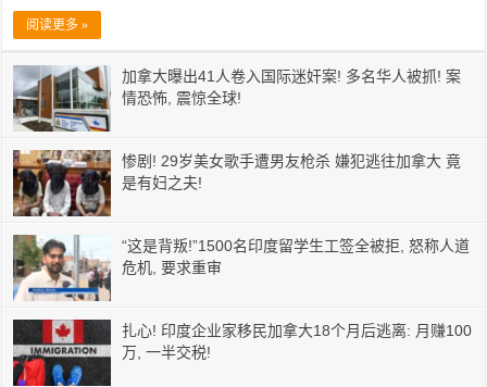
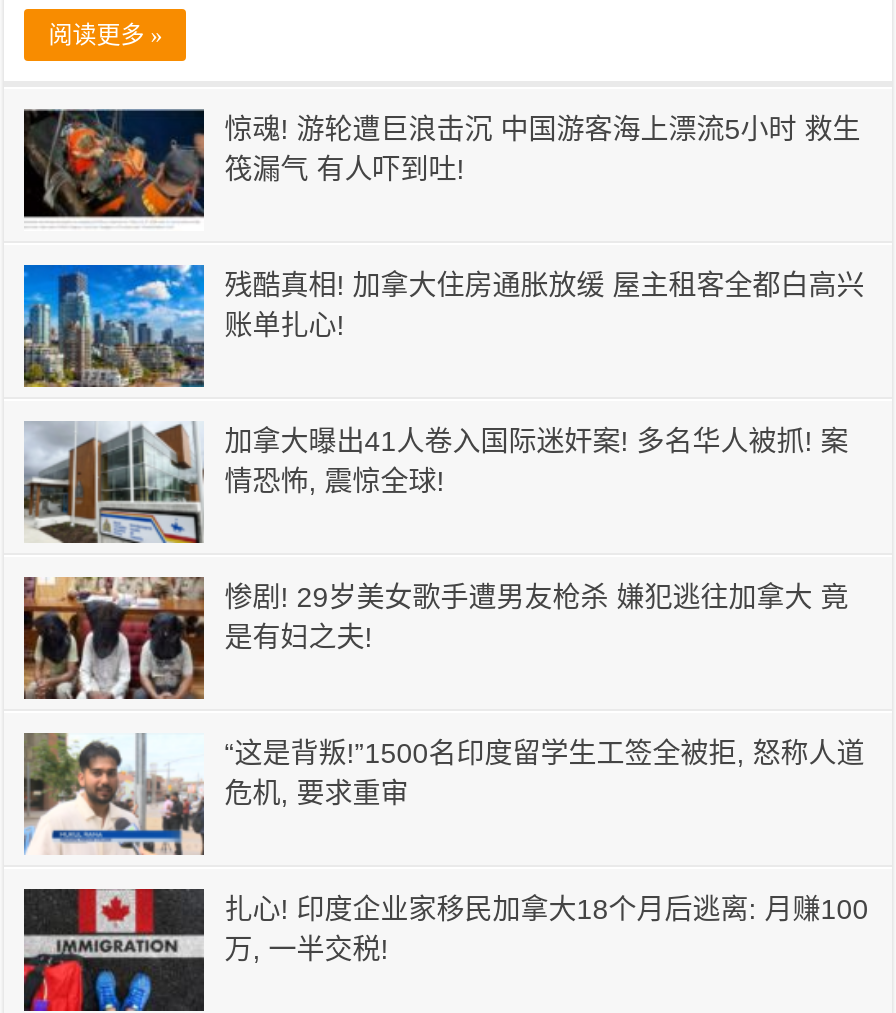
+ [image]
+ 惊魂! 游轮遭巨浪击沉 中国游客海上漂流5小时 救生
+ 筏漏气 有人吓到吐!

+ [image]
+ 残酷真相! 加拿大住房通胀放缓 屋主租客全都白高兴
+ 账单扎心!
